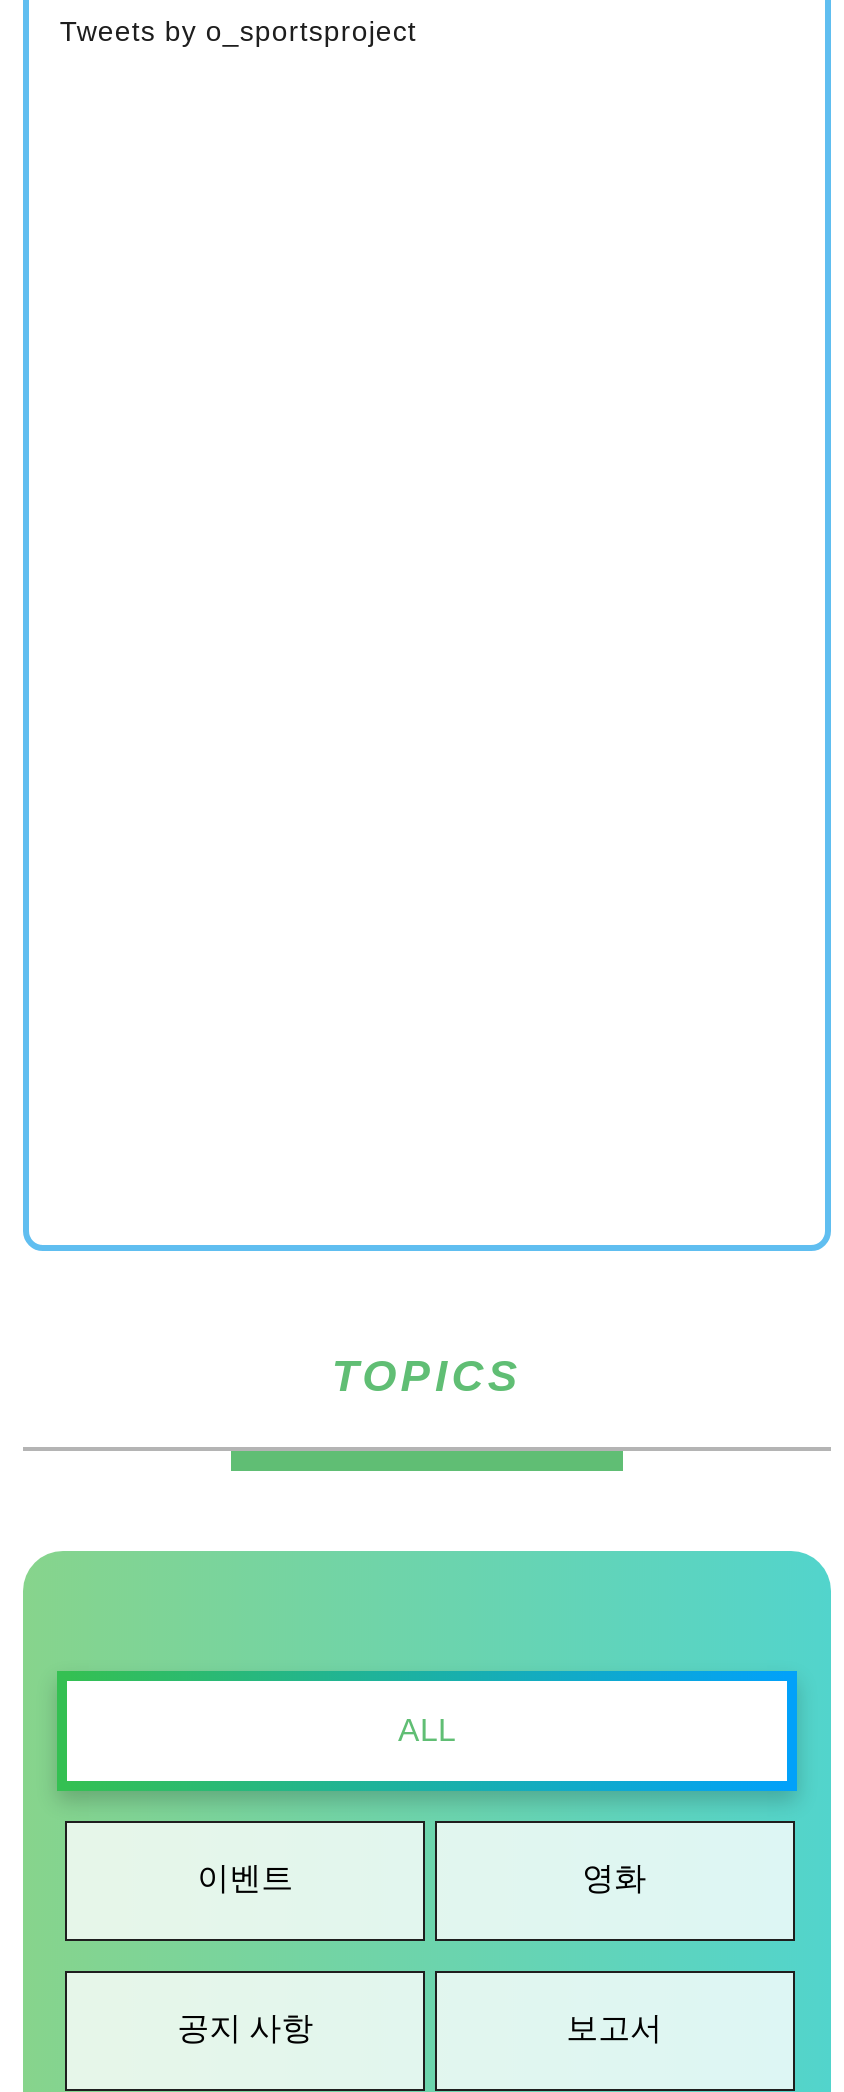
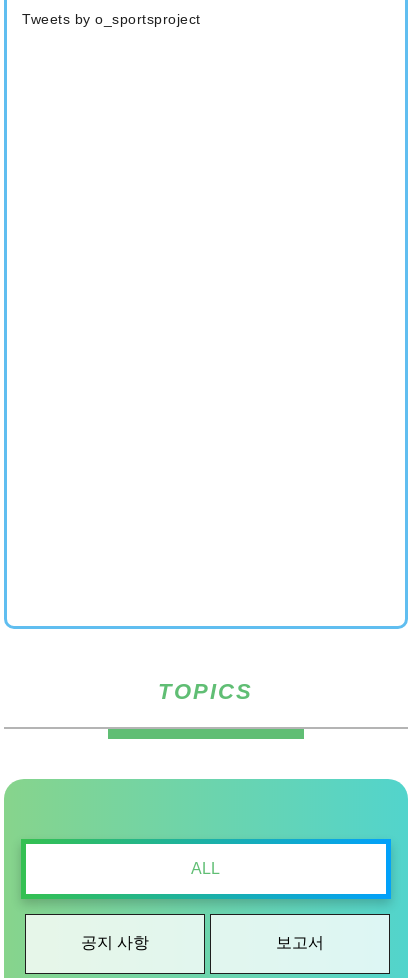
- 이벤트
- 영화
